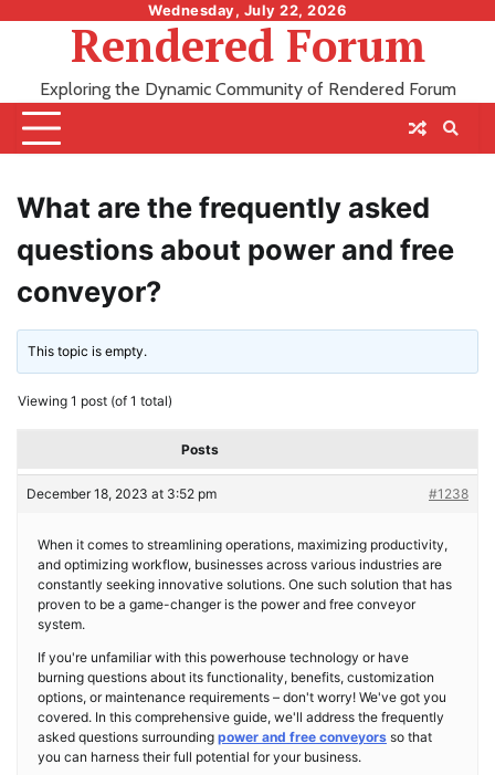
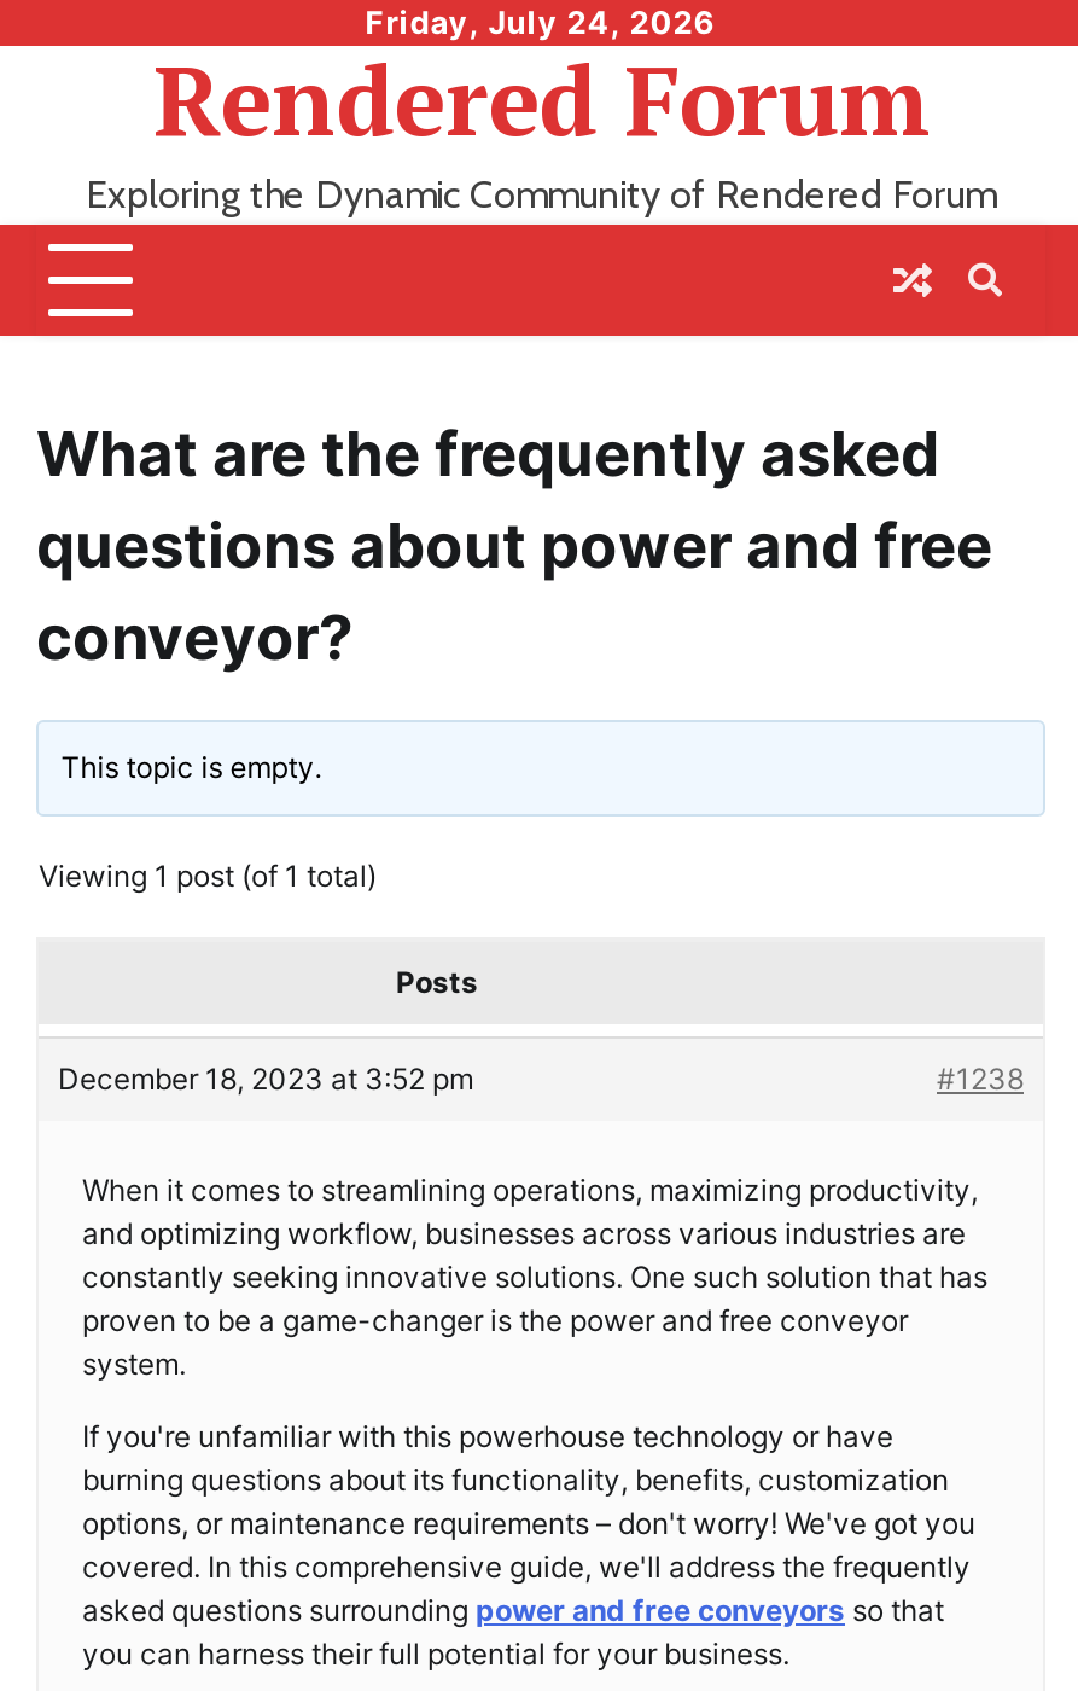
- Wednesday, July 22, 2026
+ Friday, July 24, 2026
